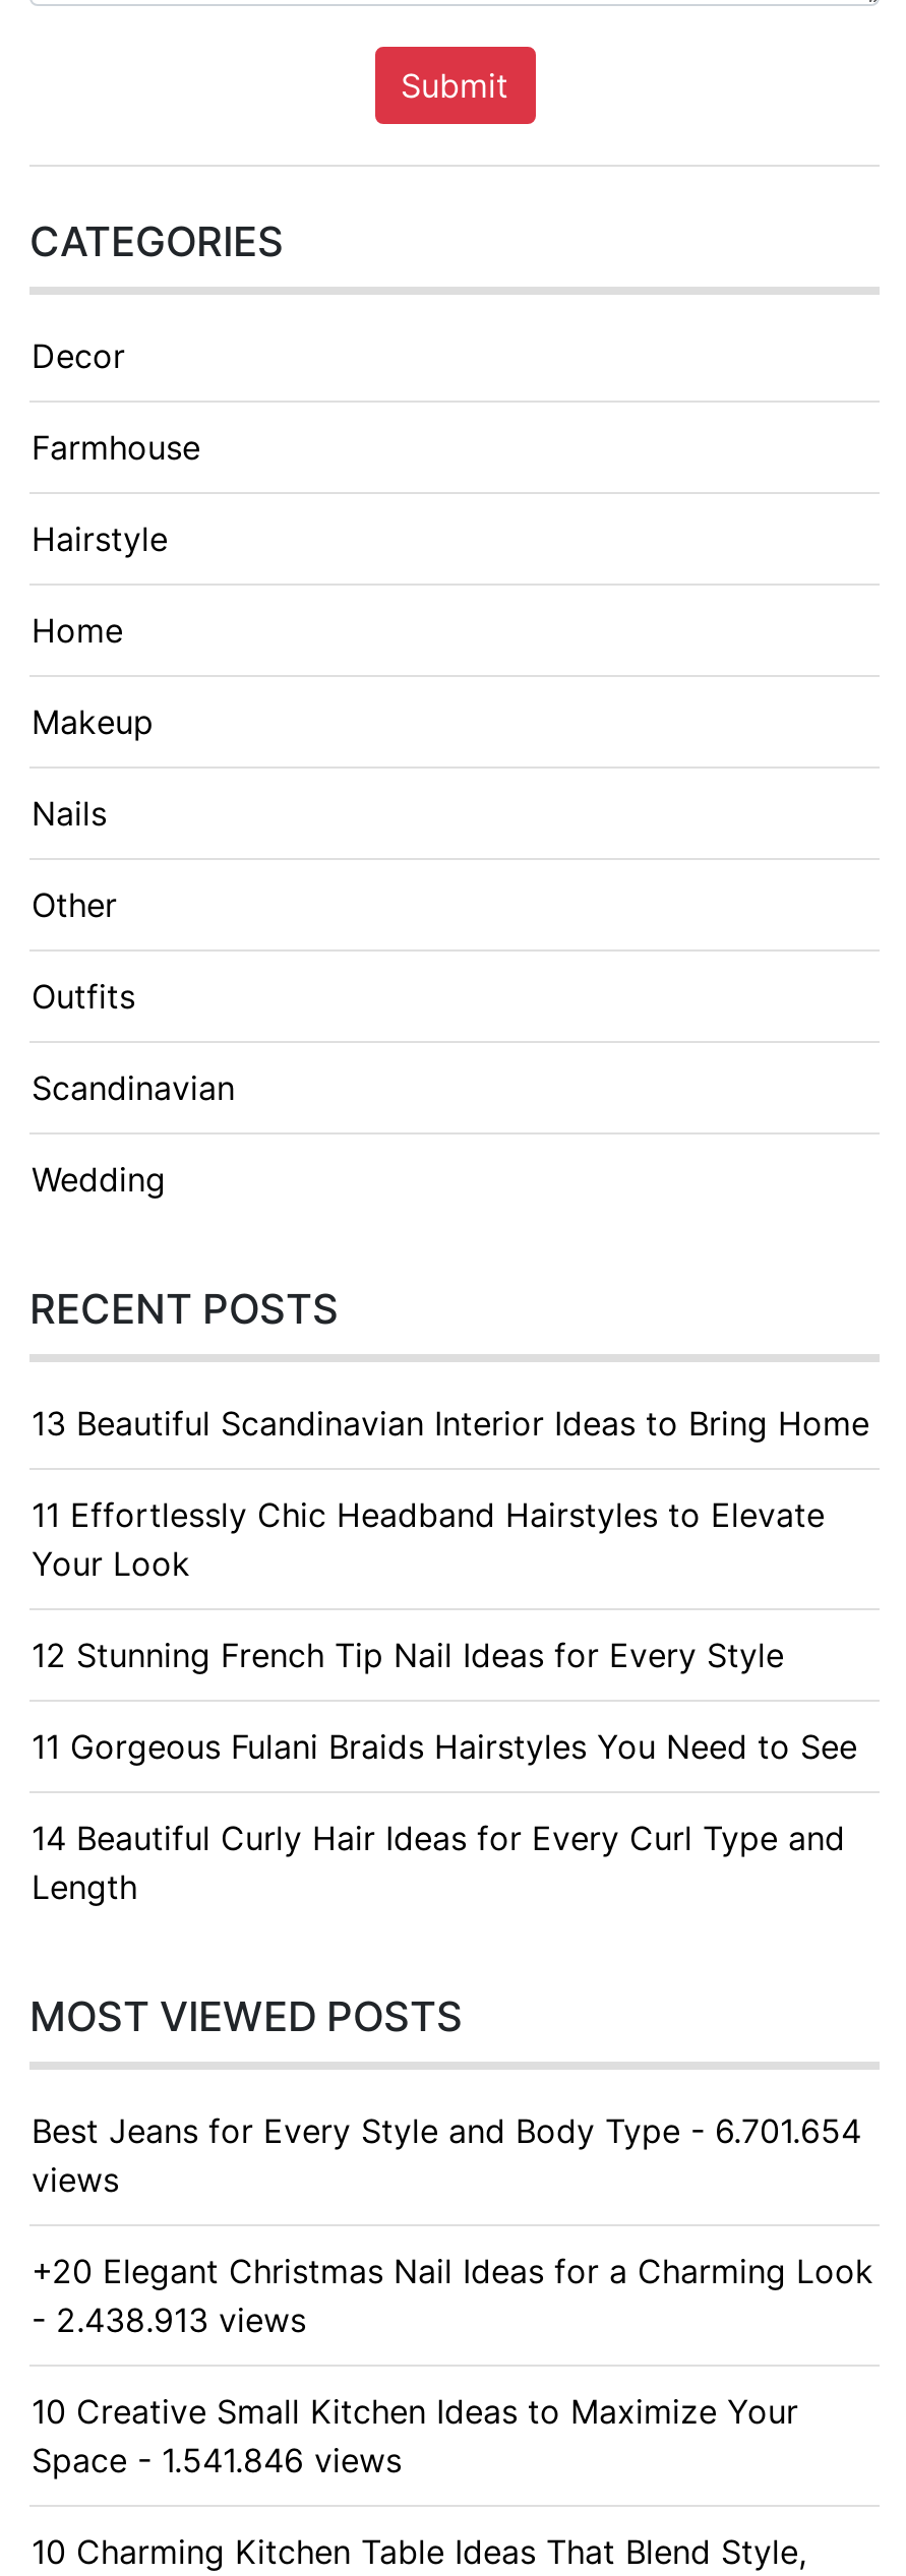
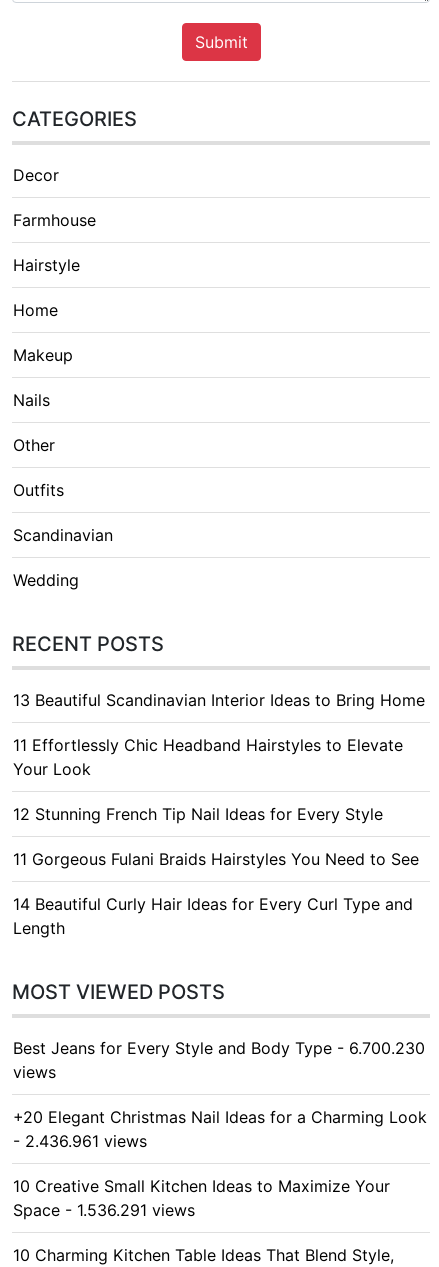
- Best Jeans for Every Style and Body Type - 6.701.654
+ Best Jeans for Every Style and Body Type - 6.700.230

- - 2.438.913 views
+ - 2.436.961 views

- Space - 1.541.846 views
+ Space - 1.536.291 views
